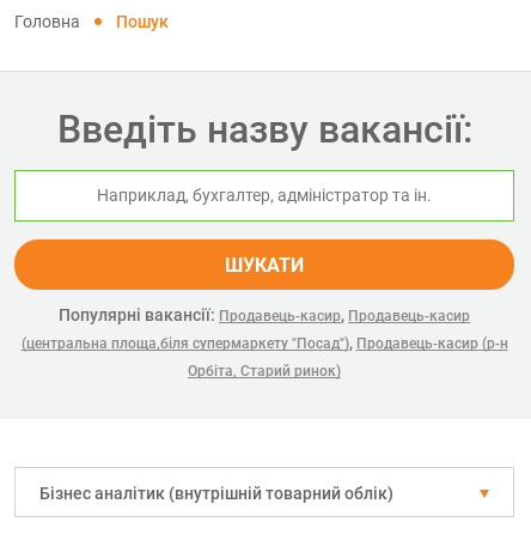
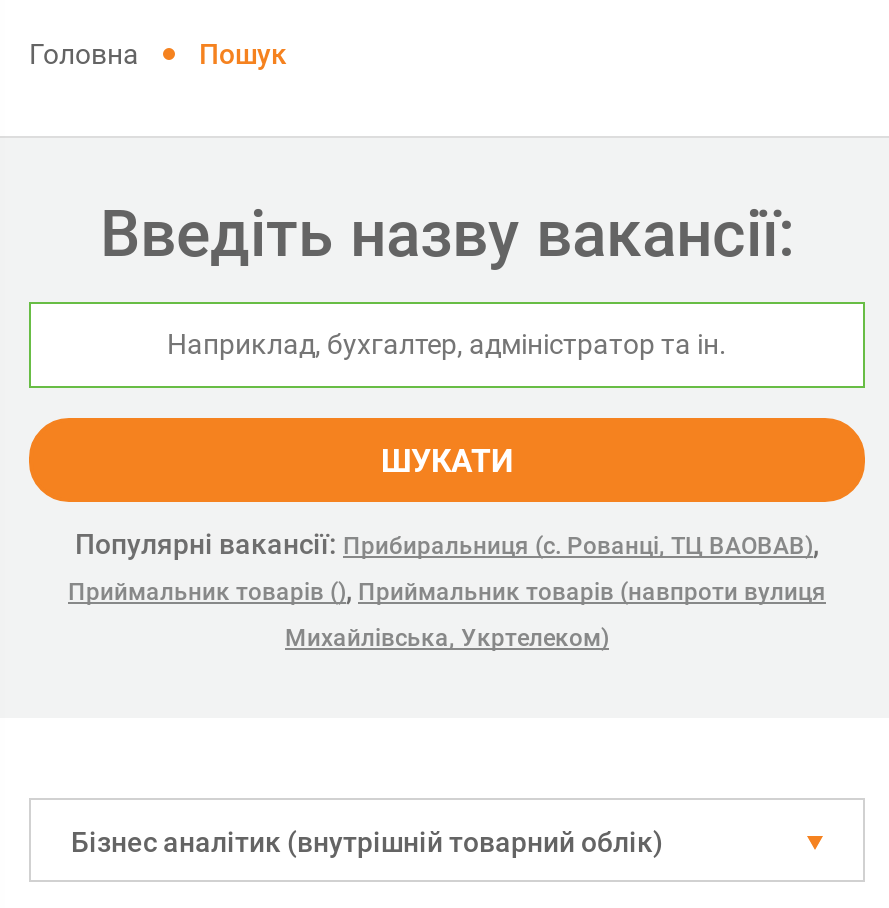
- Популярні вакансії: Продавець-касир, Продавець-касир
- (центральна площа,біля супермаркету "Посад"), Продавець-касир (р-н
+ Популярні вакансії: Прибиральниця (с. Рованці, ТЦ ВАОВАВ),
+ Приймальник товарів (), Приймальник товарів (навпроти вулиця

- Орбіта, Старий ринок)
+ Михайлівська, Укртелеком)
